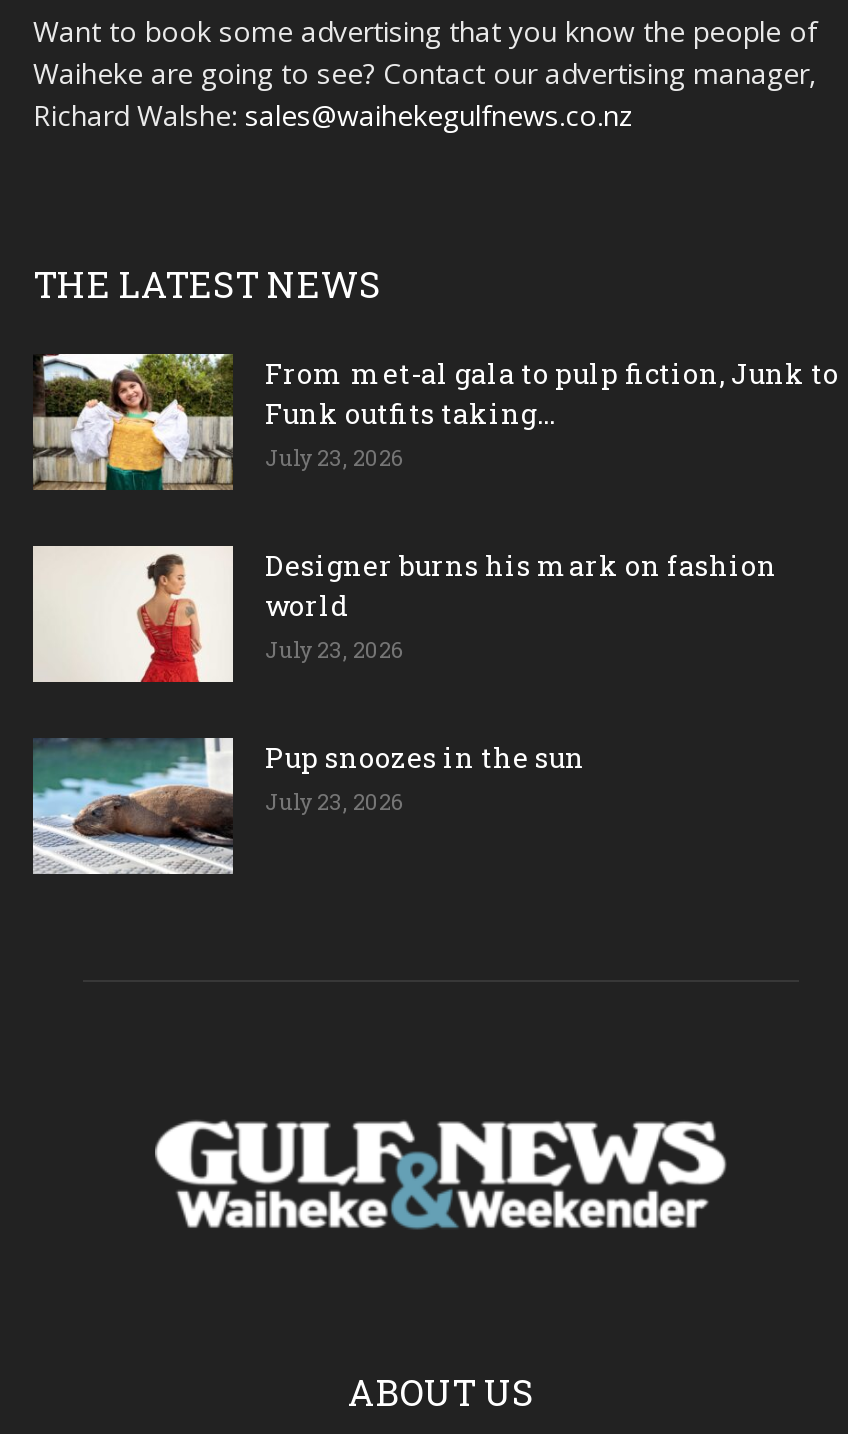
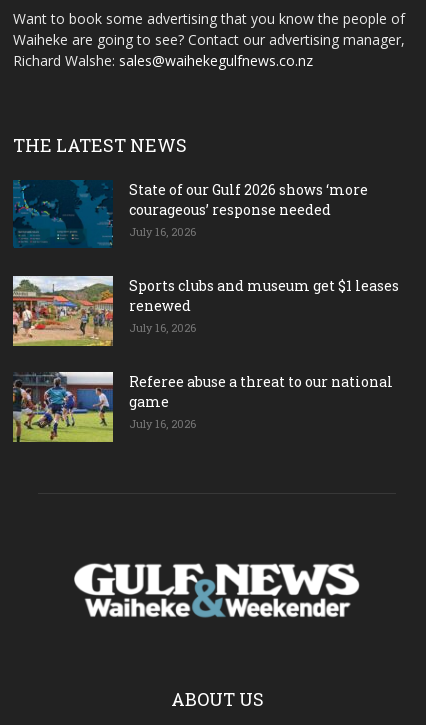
- [image]
- From met-al gala to pulp fiction, Junk to
- Funk outfits taking...
- July 23, 2026
+ [image]
+ State of our Gulf 2026 shows ‘more
+ courageous’ response needed
+ July 16, 2026

- [image]
- Designer burns his mark on fashion
- world
- July 23, 2026
+ [image]
+ Sports clubs and museum get $1 leases
+ renewed
+ July 16, 2026

- [image]
- Pup snoozes in the sun
- July 23, 2026
+ [image]
+ Referee abuse a threat to our national
+ game
+ July 16, 2026
